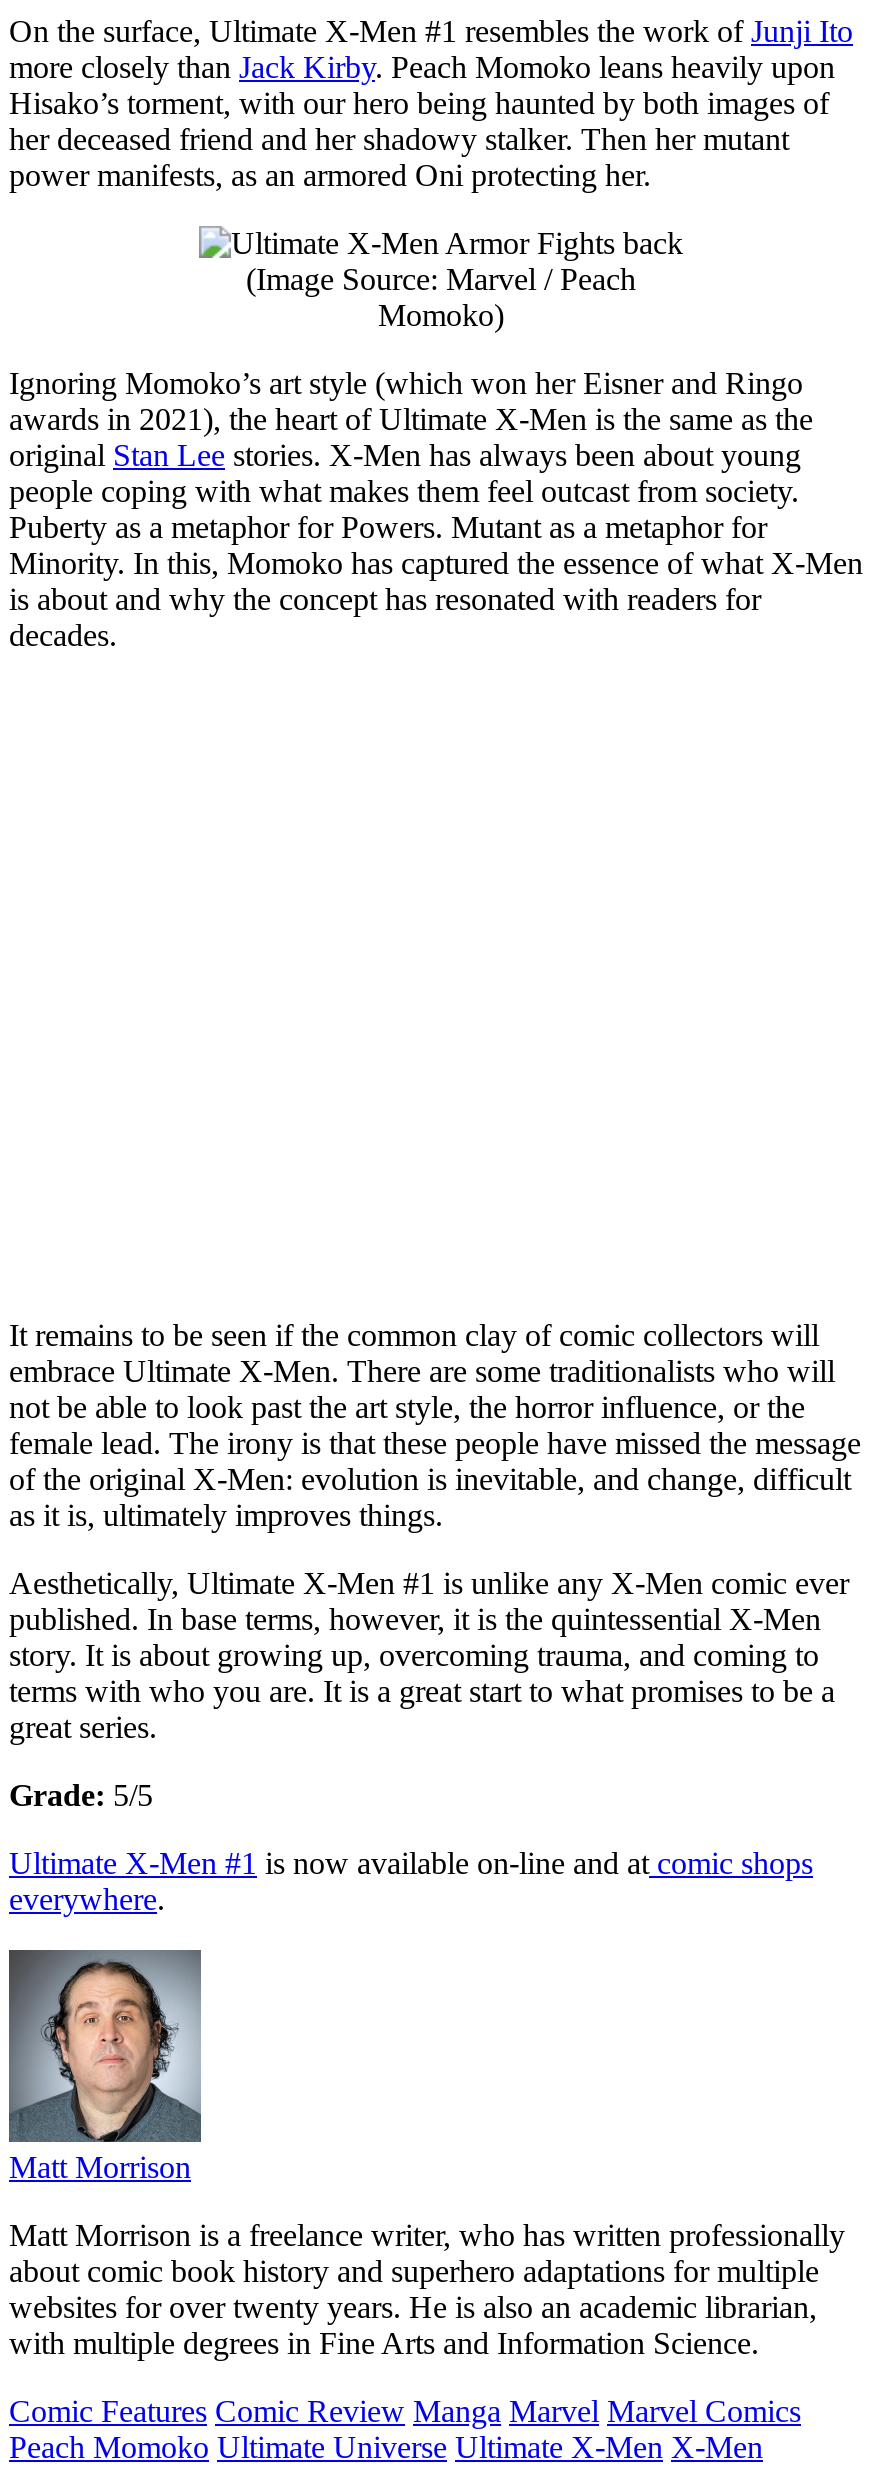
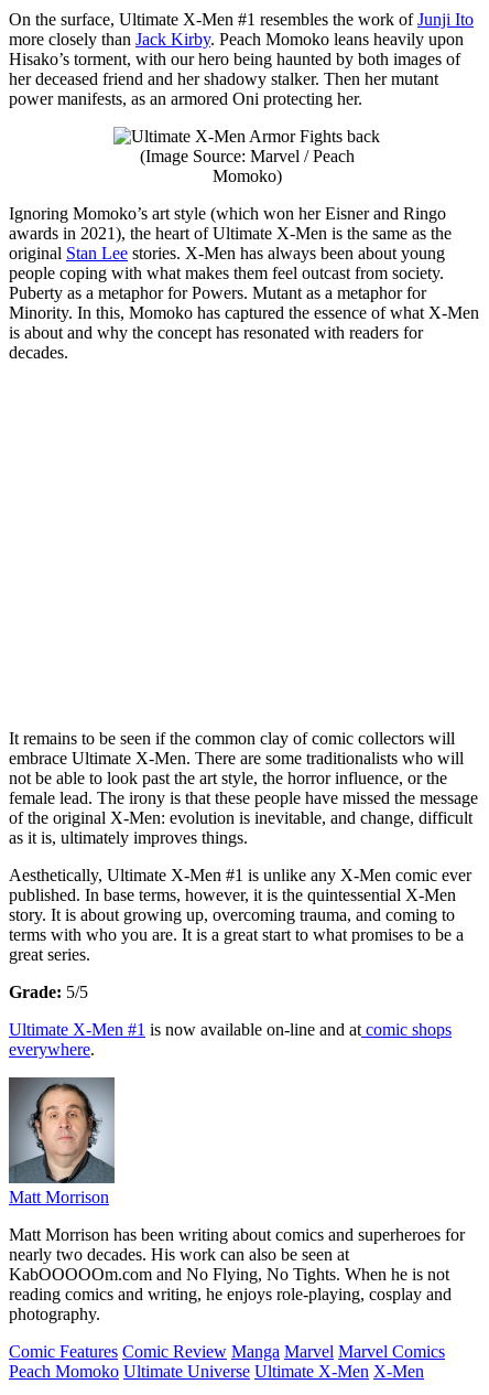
- Matt Morrison is a freelance writer, who has written professionally
- about comic book history and superhero adaptations for multiple
- websites for over twenty years. He is also an academic librarian,
- with multiple degrees in Fine Arts and Information Science.
+ Matt Morrison has been writing about comics and superheroes for
+ nearly two decades. His work can also be seen at
+ KabOOOOOm.com and No Flying, No Tights. When he is not
+ reading comics and writing, he enjoys role-playing, cosplay and
+ photography.
